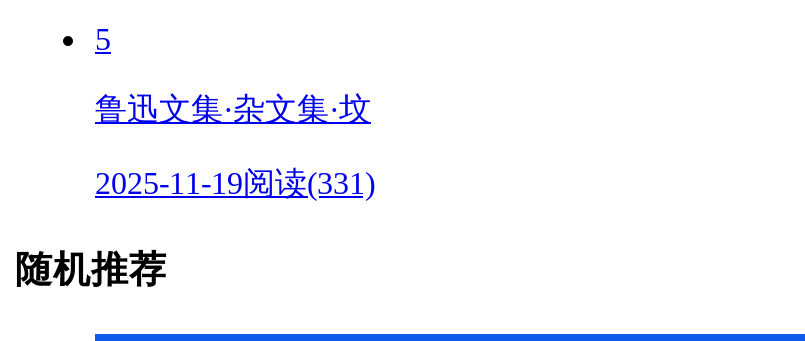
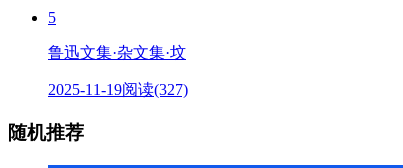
- 2025-11-19阅读(331)
+ 2025-11-19阅读(327)
